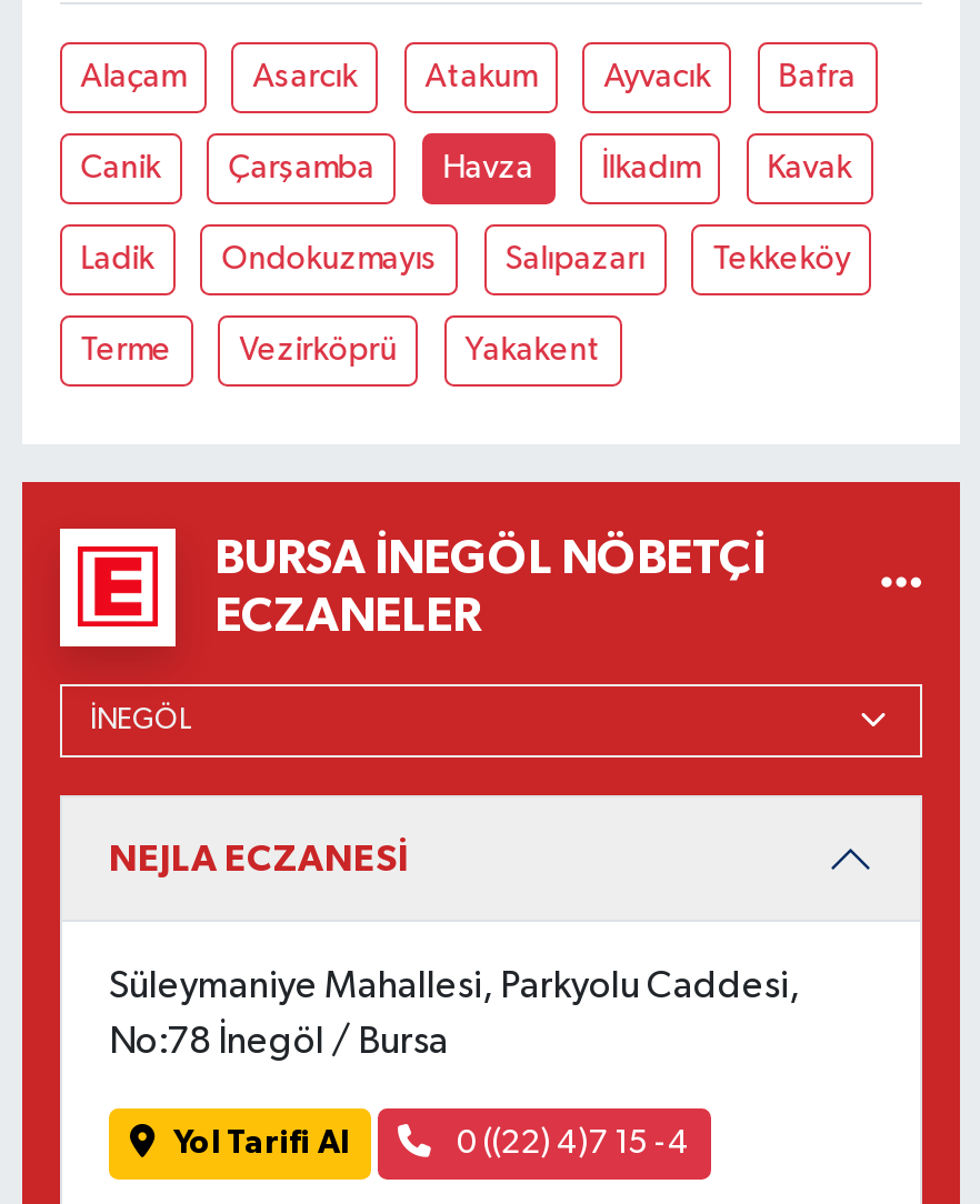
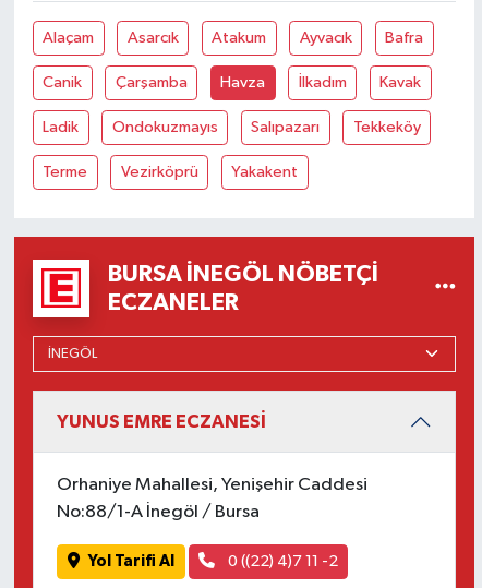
- NEJLA ECZANESİ
+ YUNUS EMRE ECZANESİ

- Süleymaniye Mahallesi, Parkyolu Caddesi,
+ Orhaniye Mahallesi, Yenişehir Caddesi

- No:78 İnegöl / Bursa
+ No:88/1-A İnegöl / Bursa

- 0 ((22) 4)7 15 -4
+ 0 ((22) 4)7 11 -2
